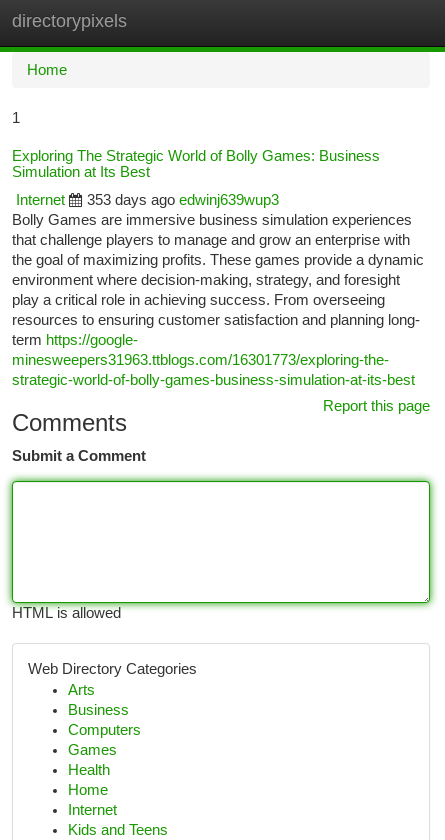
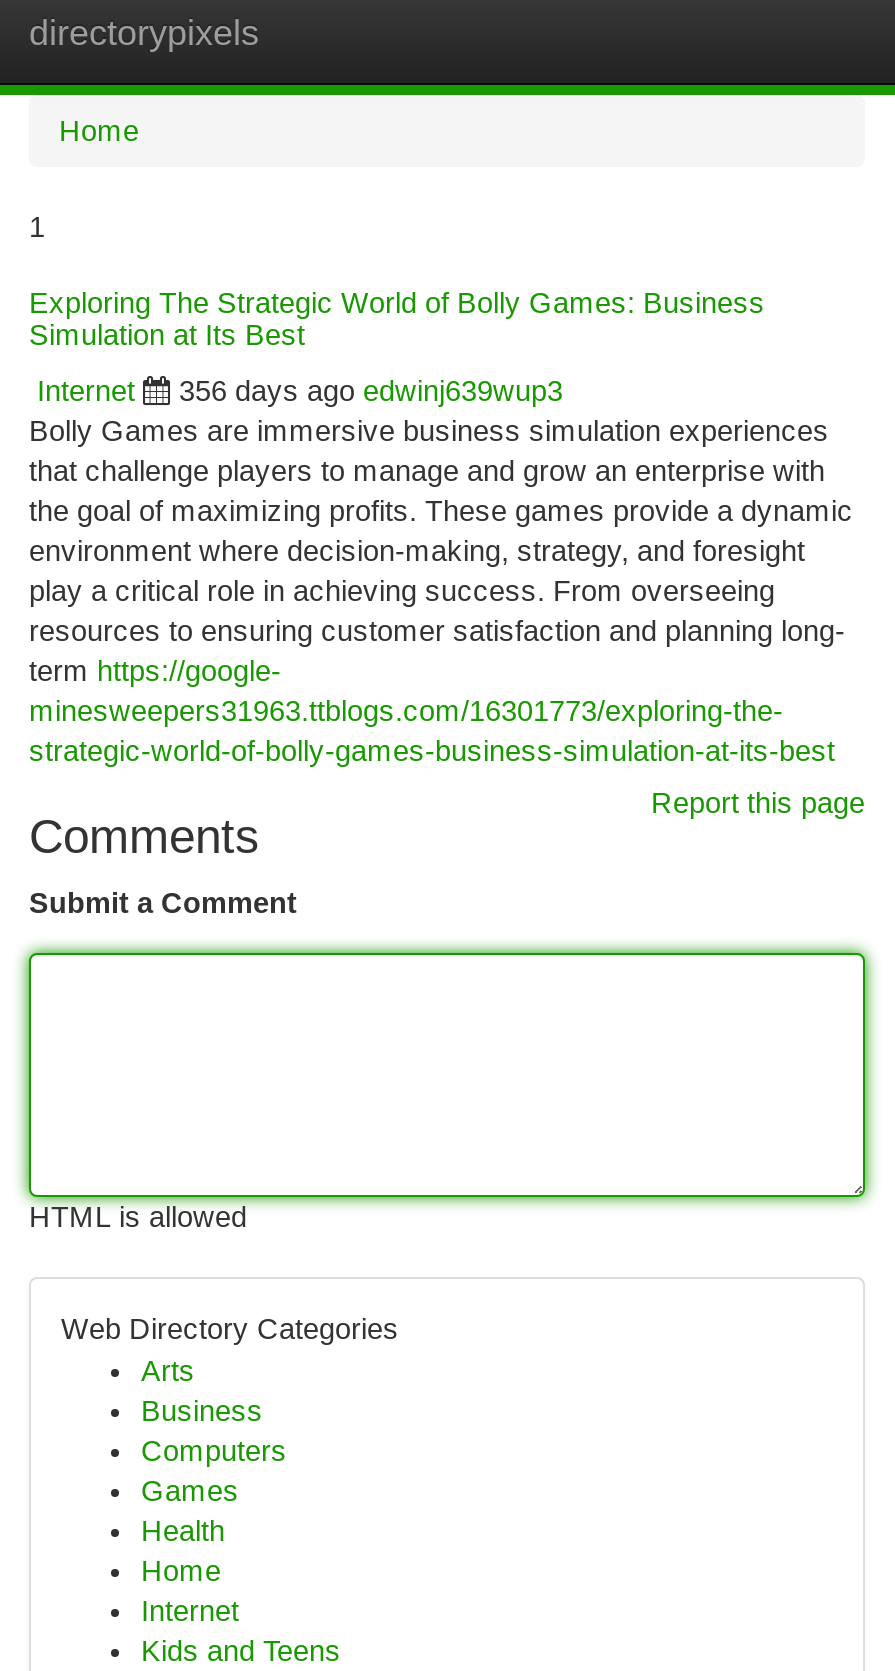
- 353 days ago edwinj639wup3
+ 356 days ago edwinj639wup3
